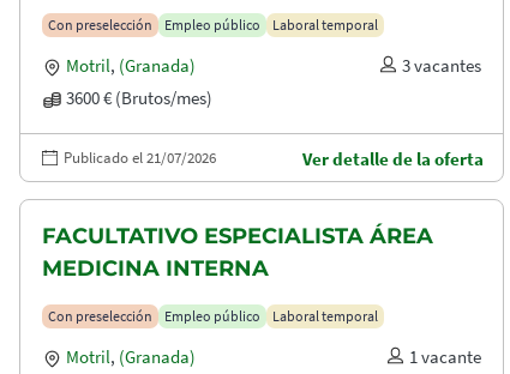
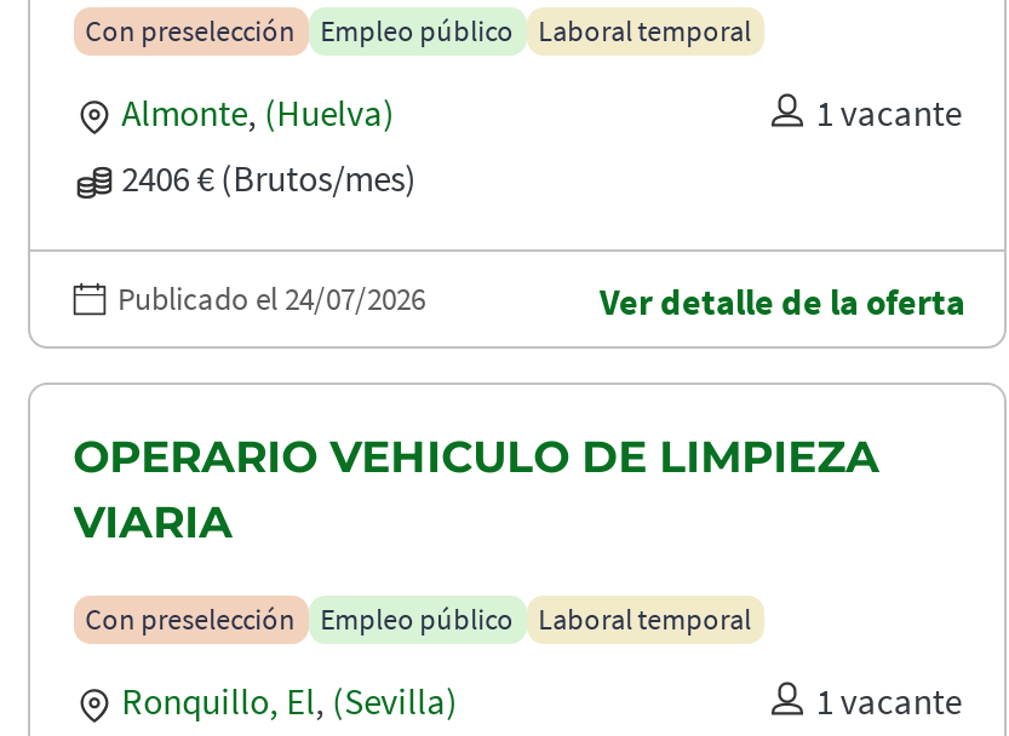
- Motril, (Granada)
- 3 vacantes
- 3600 € (Brutos/mes)
+ Almonte, (Huelva)
+ 1 vacante
+ 2406 € (Brutos/mes)

- Publicado el 21/07/2026
+ Publicado el 24/07/2026

- FACULTATIVO ESPECIALISTA ÁREA
- MEDICINA INTERNA
+ OPERARIO VEHICULO DE LIMPIEZA
+ VIARIA

- Motril, (Granada)
+ Ronquillo, El, (Sevilla)
